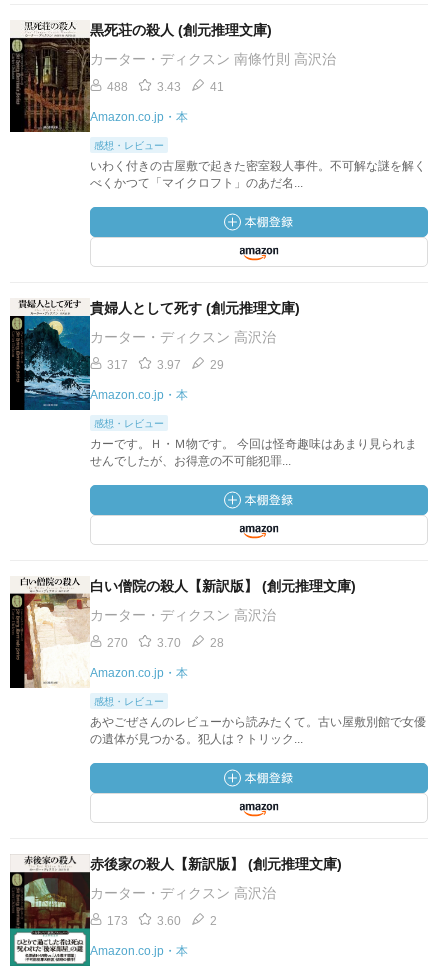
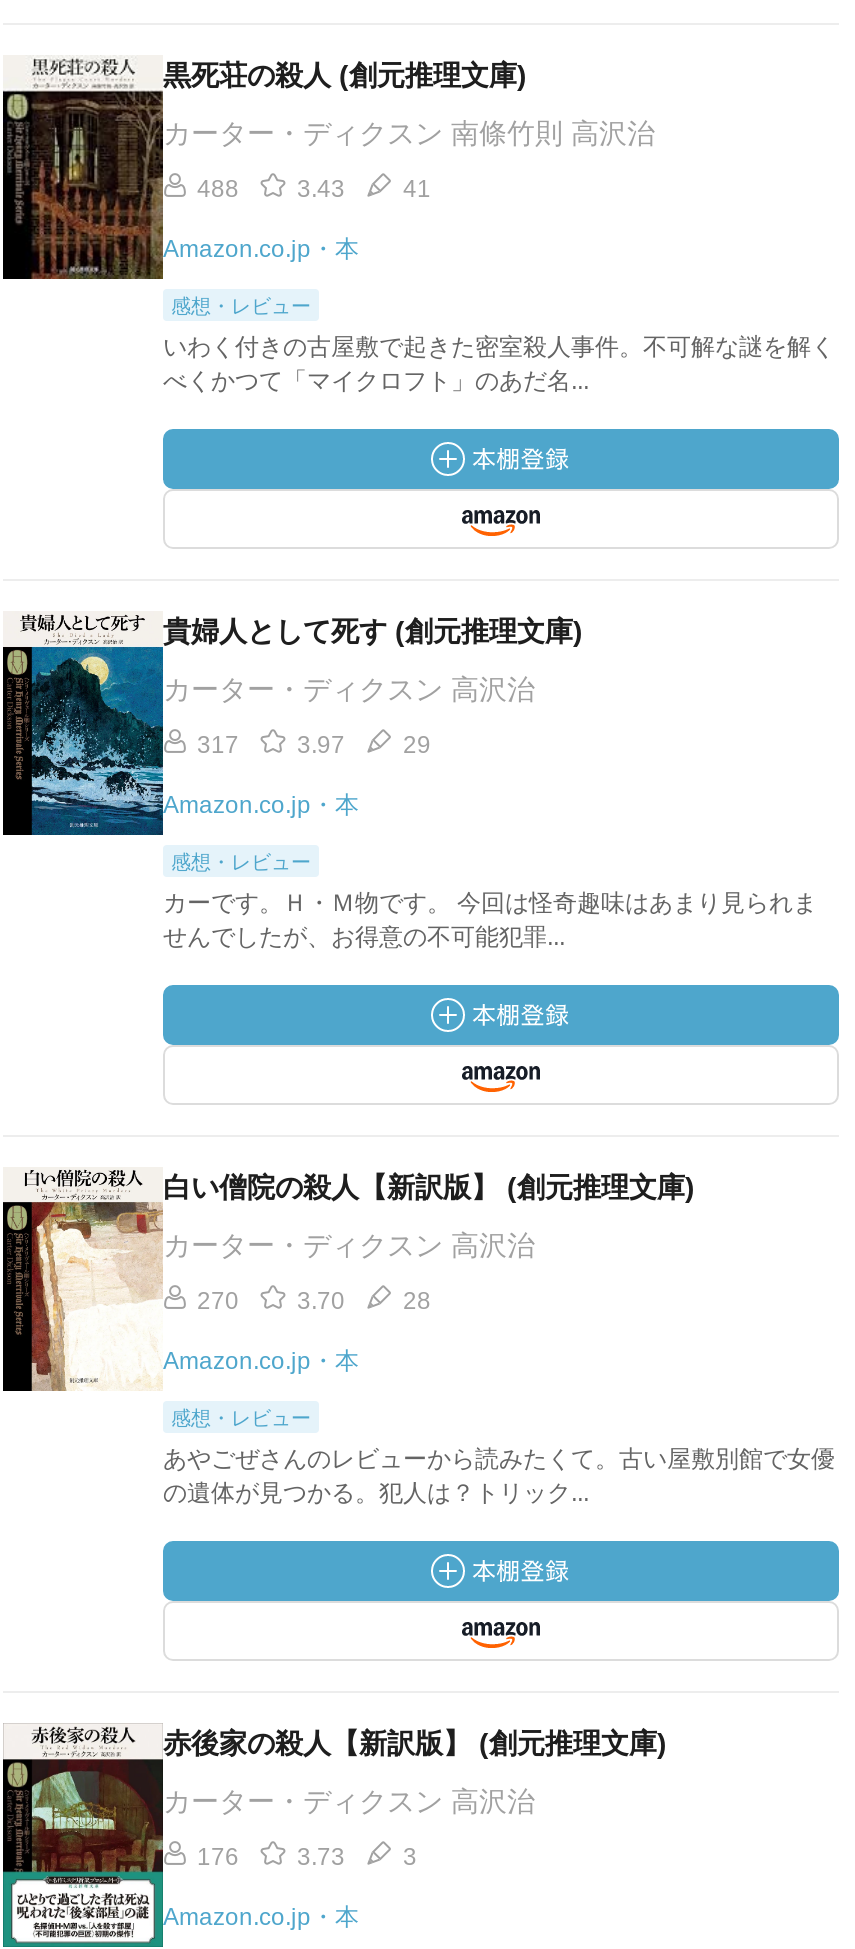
- 173
+ 176

- 3.60
+ 3.73

- 2
+ 3
